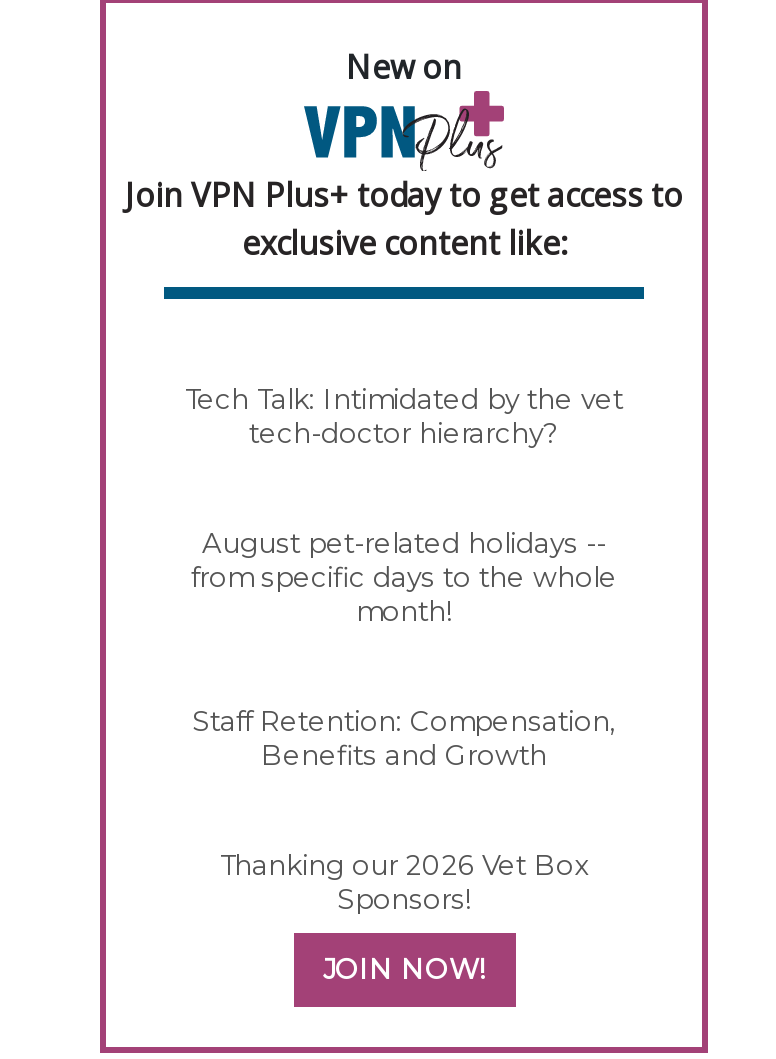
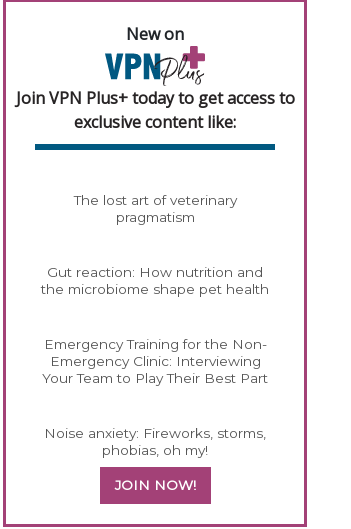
- Tech Talk: Intimidated by the vet
- tech-doctor hierarchy?
+ The lost art of veterinary
+ pragmatism

- August pet-related holidays --
- from specific days to the whole
- month!
+ Gut reaction: How nutrition and
+ the microbiome shape pet health

- Staff Retention: Compensation,
- Benefits and Growth
+ Emergency Training for the Non-
+ Emergency Clinic: Interviewing
+ Your Team to Play Their Best Part

- Thanking our 2026 Vet Box
- Sponsors!
+ Noise anxiety: Fireworks, storms,
+ phobias, oh my!
